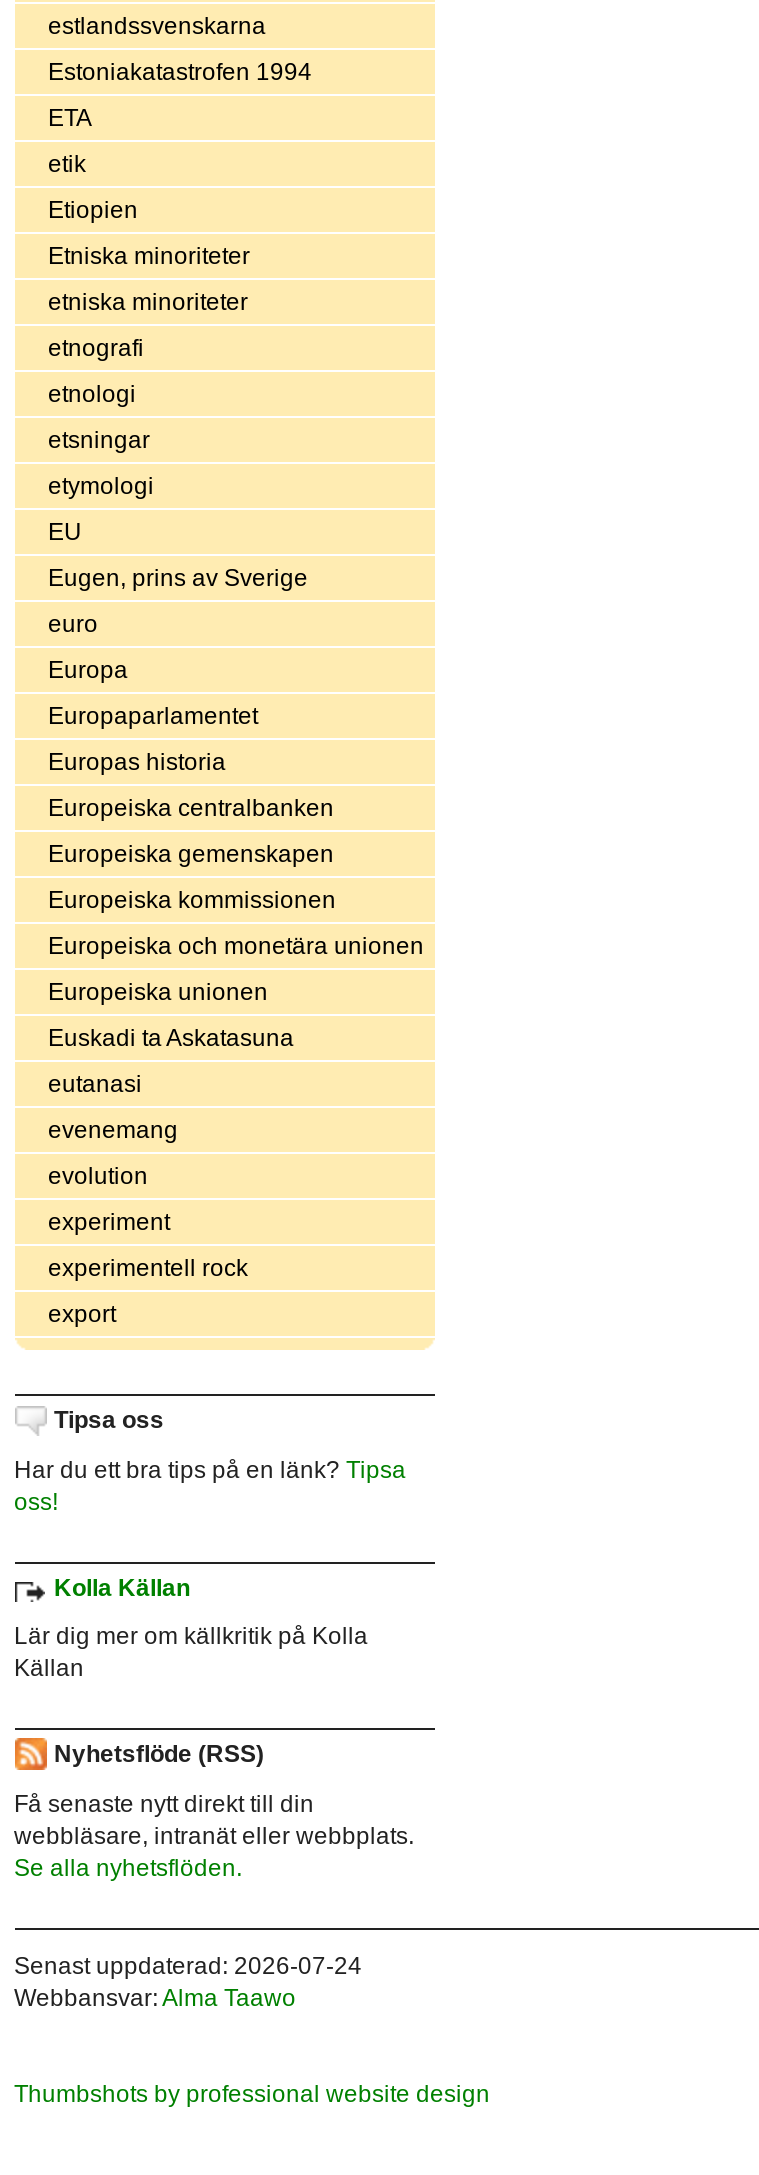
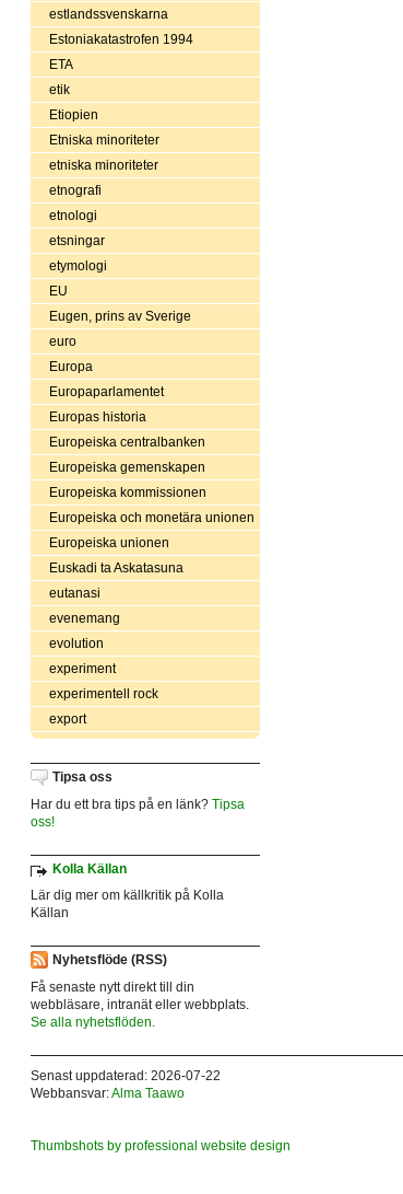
- Senast uppdaterad: 2026-07-24
+ Senast uppdaterad: 2026-07-22
